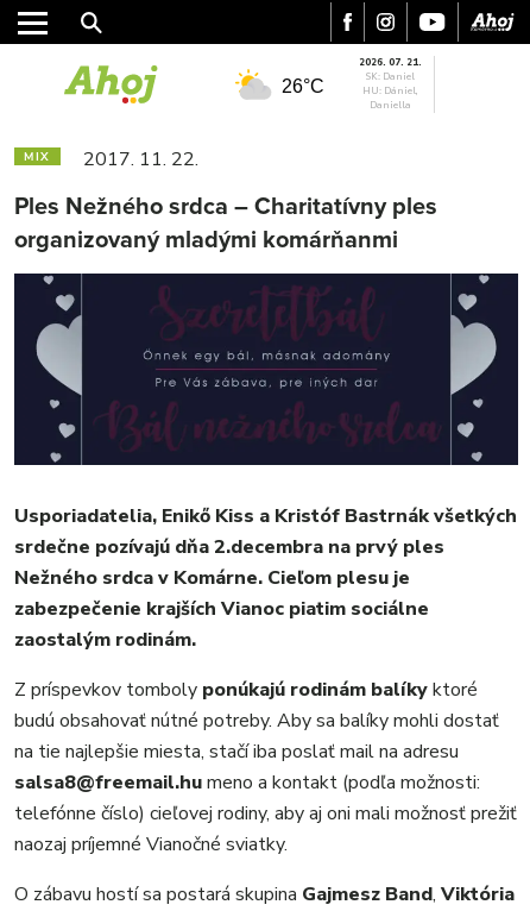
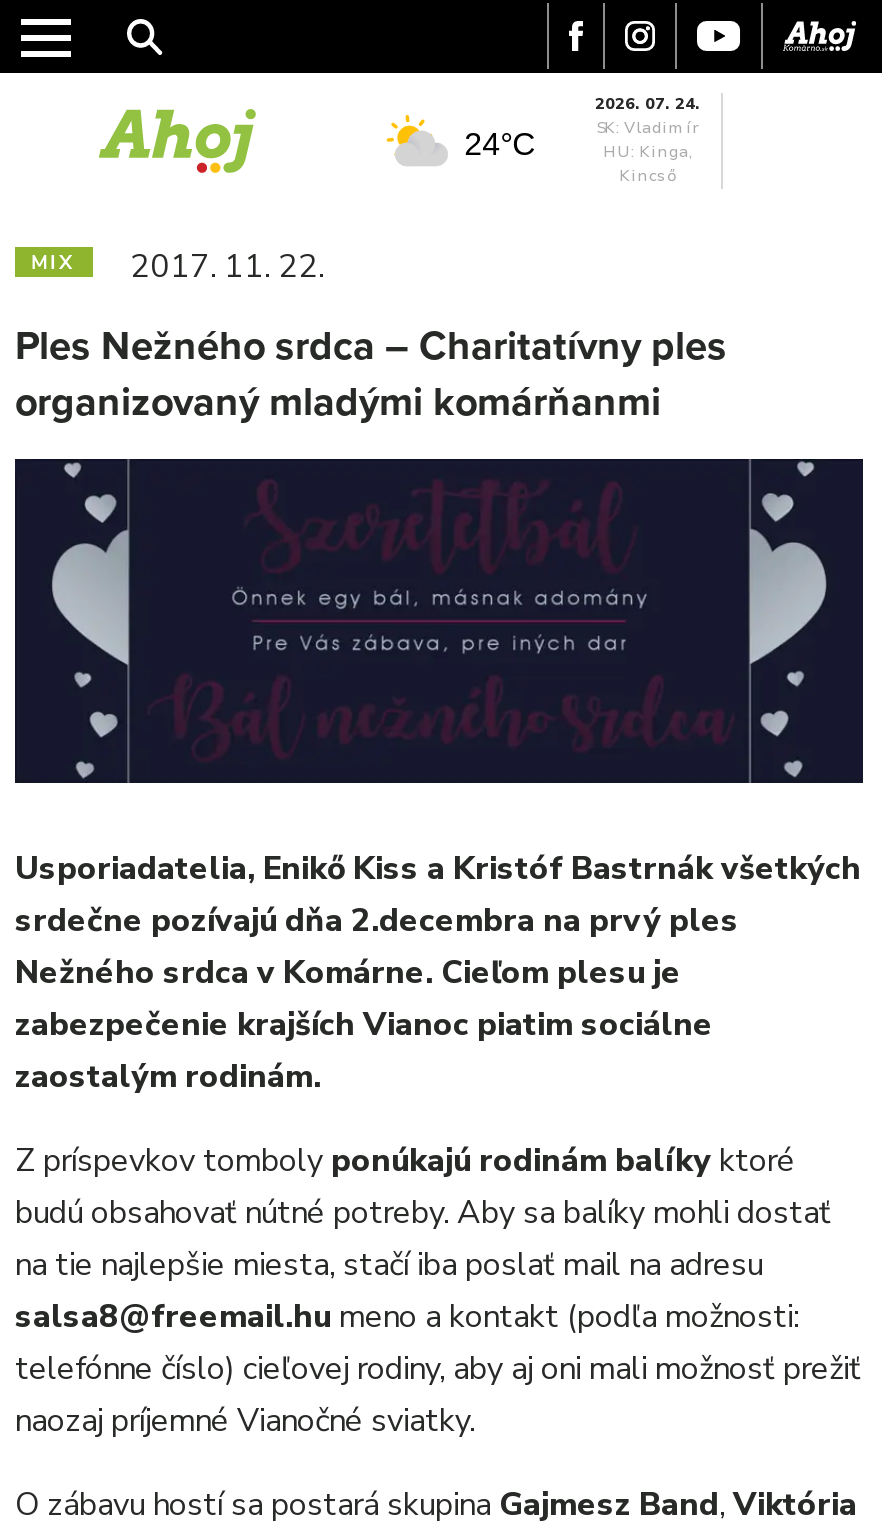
- 2026. 07. 21.
- SK: Daniel
- HU: Dániel,
- Daniella
+ 2026. 07. 24.
+ SK: Vladimír
+ HU: Kinga,
+ Kincső

- 26°C
+ 24°C
